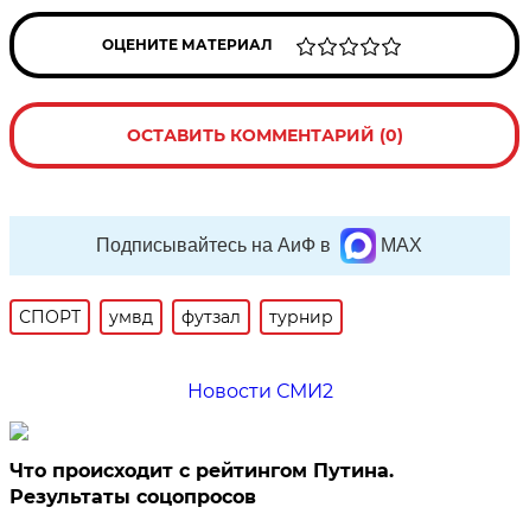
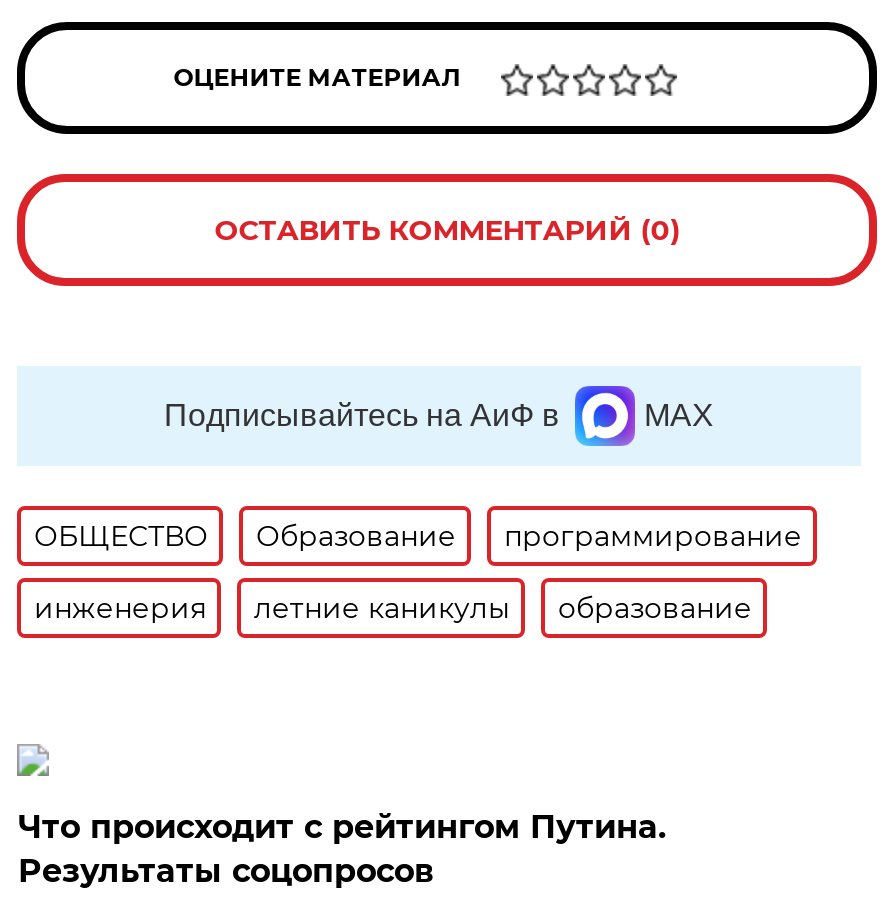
- СПОРТ
- умвд
- футзал
- турнир
+ ОБЩЕСТВО
+ Образование
+ программирование

- Новости СМИ2
+ инженерия
+ летние каникулы
+ образование
